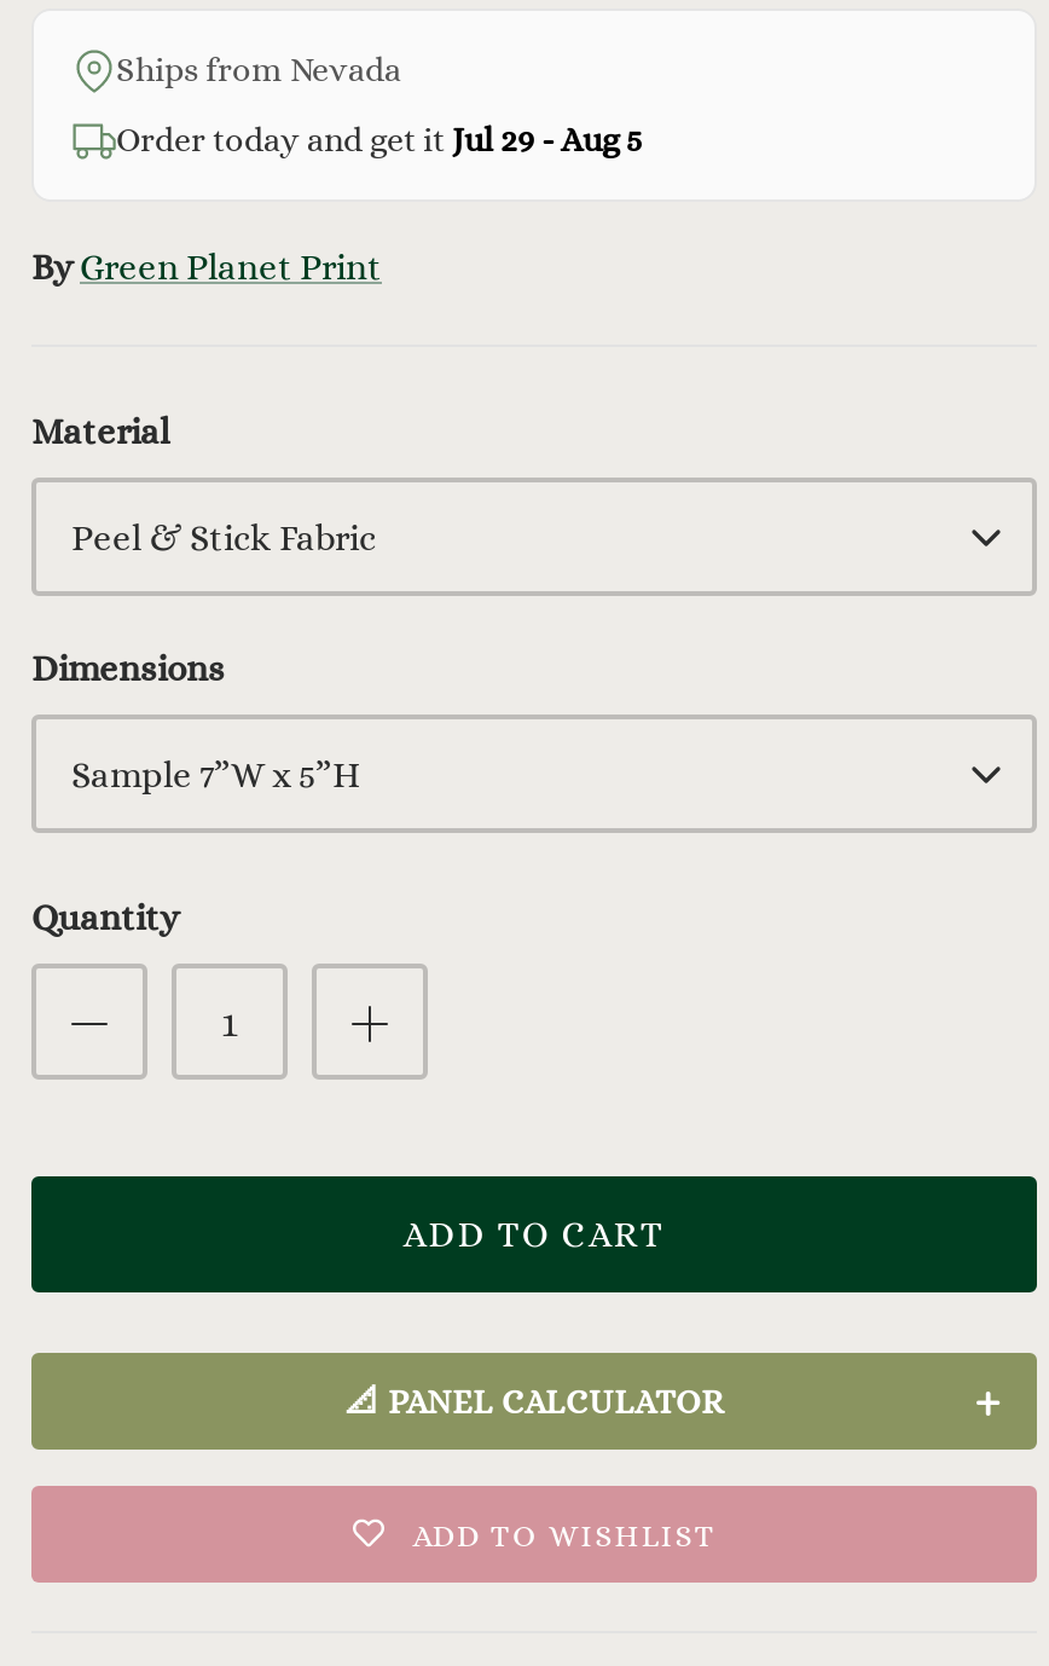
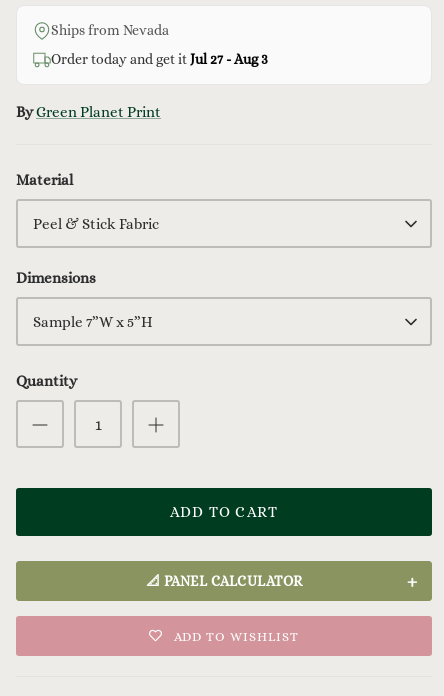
- Order today and get it Jul 29 - Aug 5
+ Order today and get it Jul 27 - Aug 3
